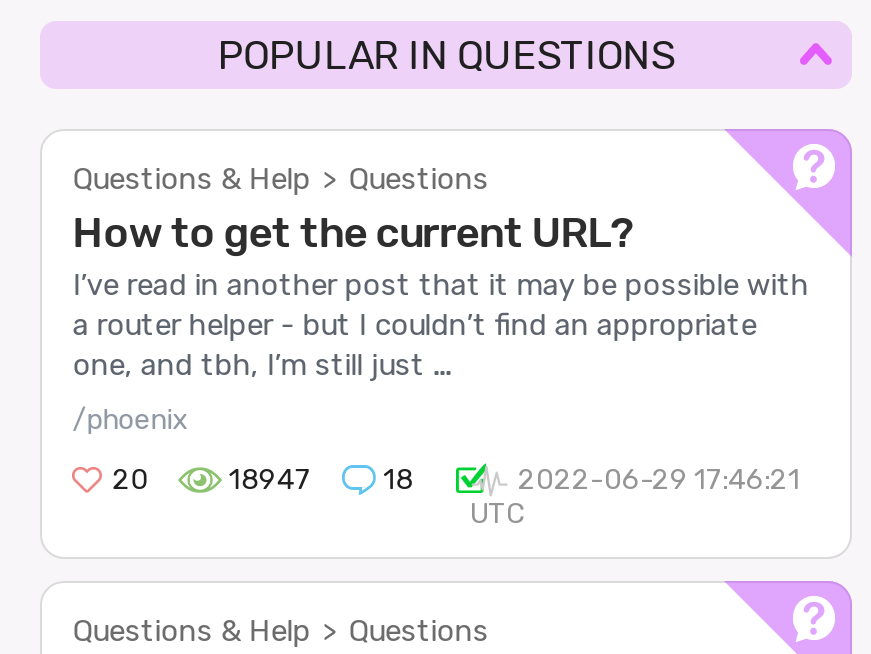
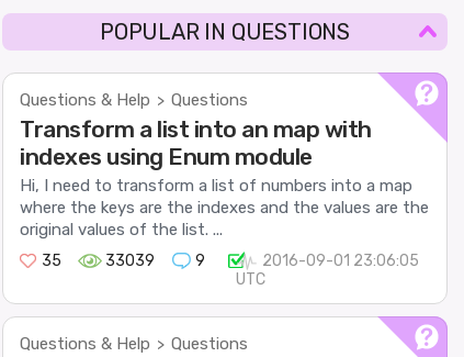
- How to get the current URL?
- I’ve read in another post that it may be possible with
- a router helper - but I couldn’t find an appropriate
- one, and tbh, I’m still just ...
- /phoenix
- 20
- 18947
- 18
- 2022-06-29 17:46:21
+ Transform a list into an map with
+ indexes using Enum module
+ Hi, I need to transform a list of numbers into a map
+ where the keys are the indexes and the values are the
+ original values of the list. ...
+ 35
+ 33039
+ 9
+ 2016-09-01 23:06:05
